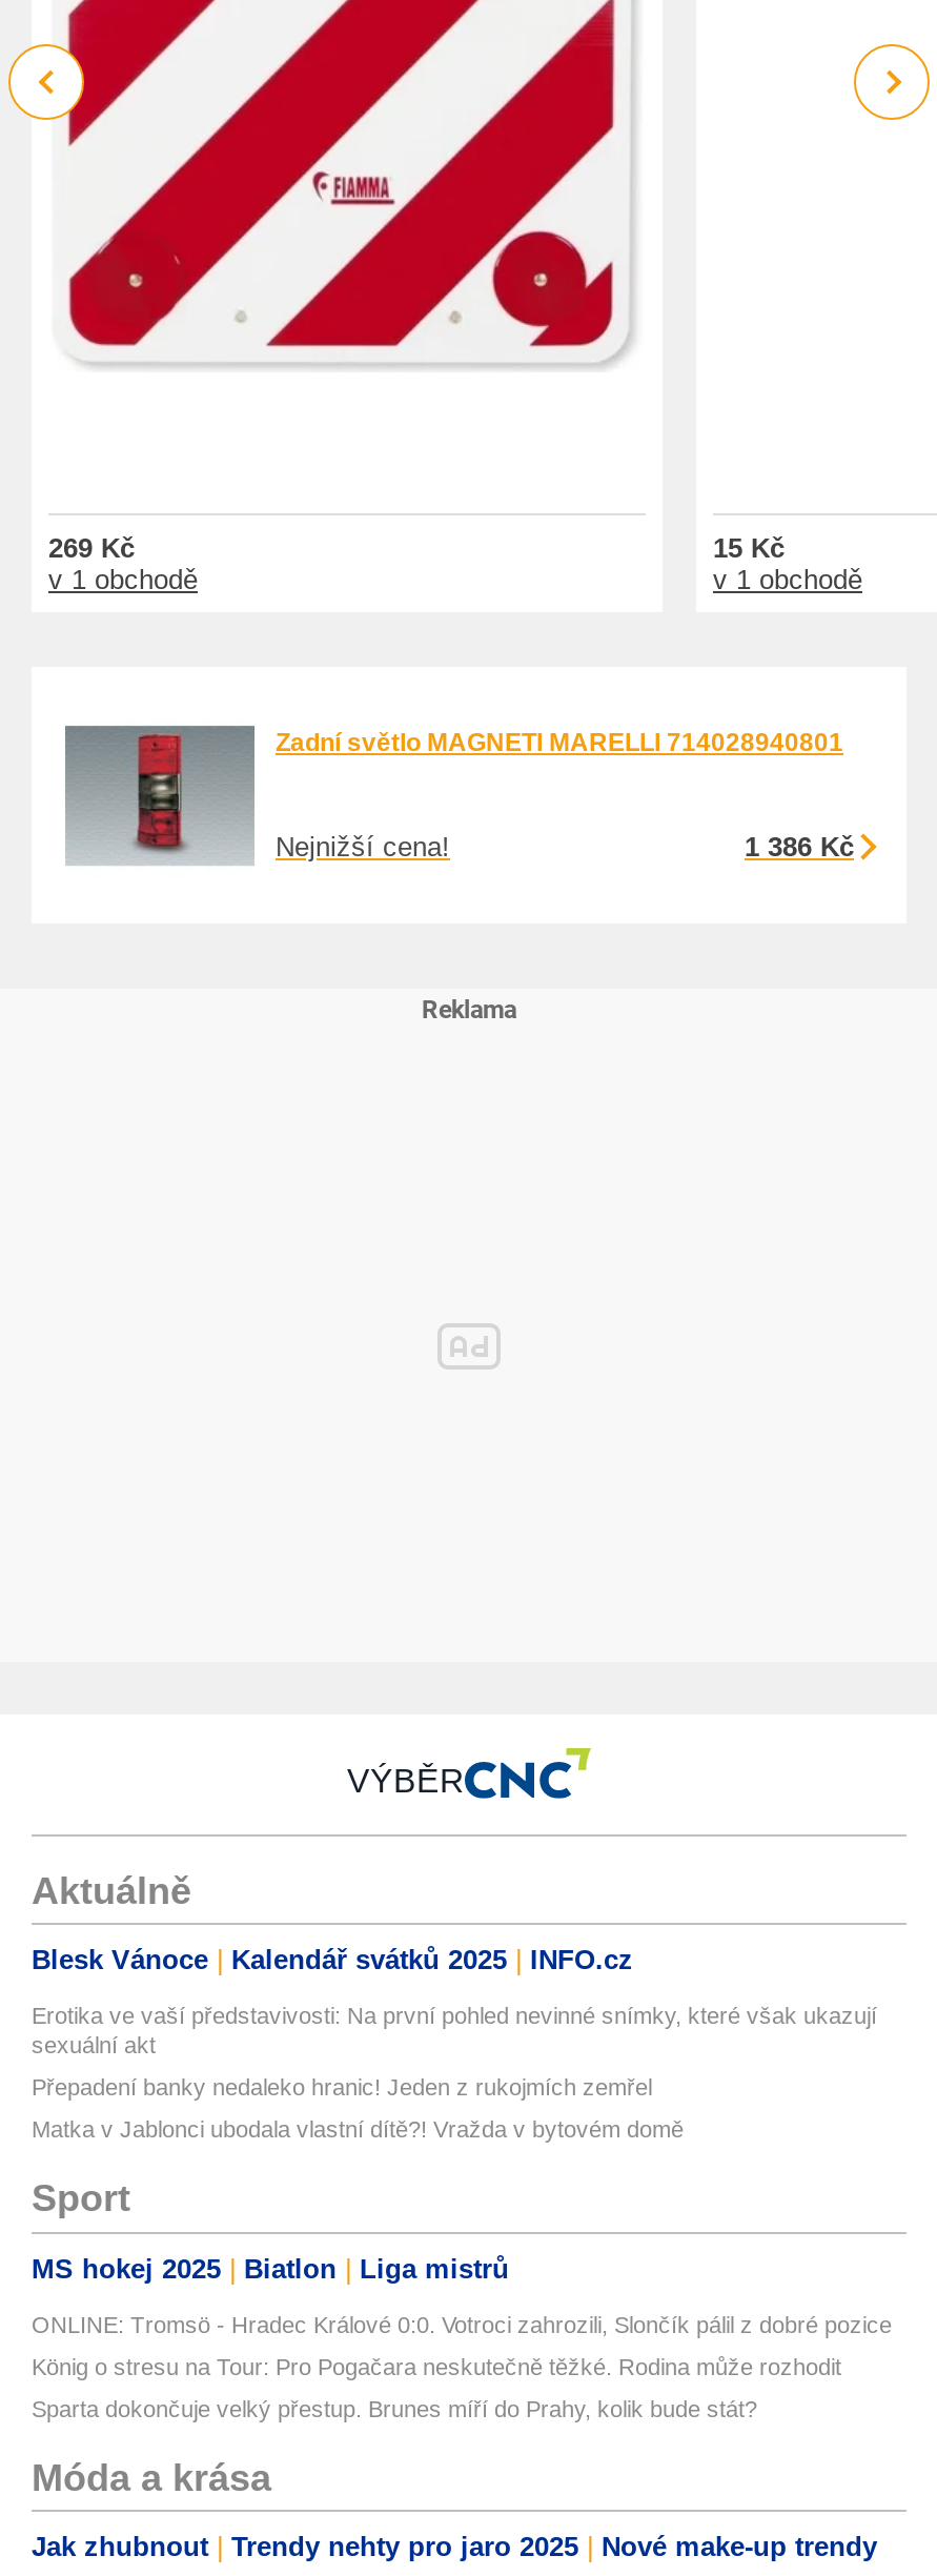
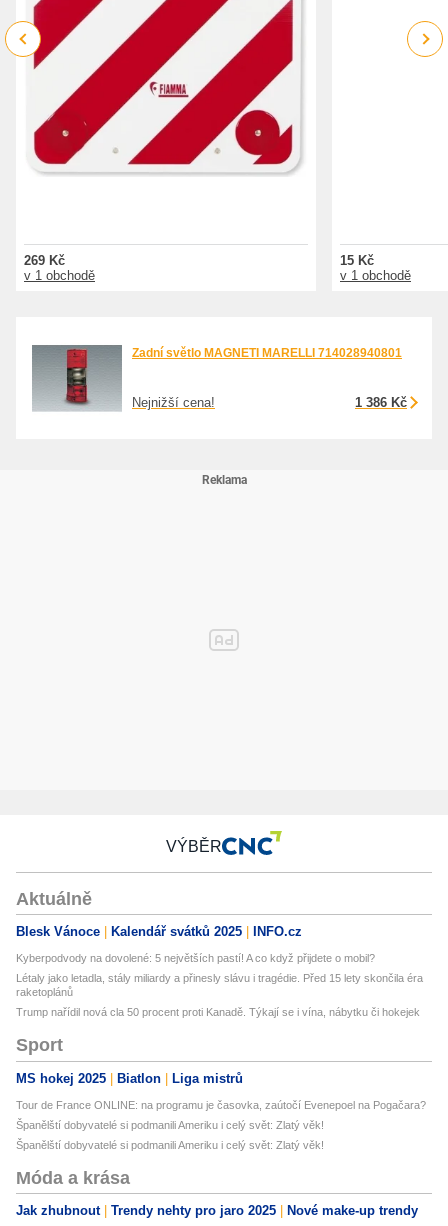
- Erotika ve vaší představivosti: Na první pohled nevinné snímky, které však ukazují
- sexuální akt
+ Kyberpodvody na dovolené: 5 největších pastí! A co když přijdete o mobil?

- Přepadení banky nedaleko hranic! Jeden z rukojmích zemřel
+ Létaly jako letadla, stály miliardy a přinesly slávu i tragédie. Před 15 lety skončila éra
+ raketoplánů

- Matka v Jablonci ubodala vlastní dítě?! Vražda v bytovém domě
+ Trump nařídil nová cla 50 procent proti Kanadě. Týkají se i vína, nábytku či hokejek

- ONLINE: Tromsö - Hradec Králové 0:0. Votroci zahrozili, Slončík pálil z dobré pozice
+ Tour de France ONLINE: na programu je časovka, zaútočí Evenepoel na Pogačara?

- König o stresu na Tour: Pro Pogačara neskutečně těžké. Rodina může rozhodit
+ Španělští dobyvatelé si podmanili Ameriku i celý svět: Zlatý věk!

- Sparta dokončuje velký přestup. Brunes míří do Prahy, kolik bude stát?
+ Španělští dobyvatelé si podmanili Ameriku i celý svět: Zlatý věk!
